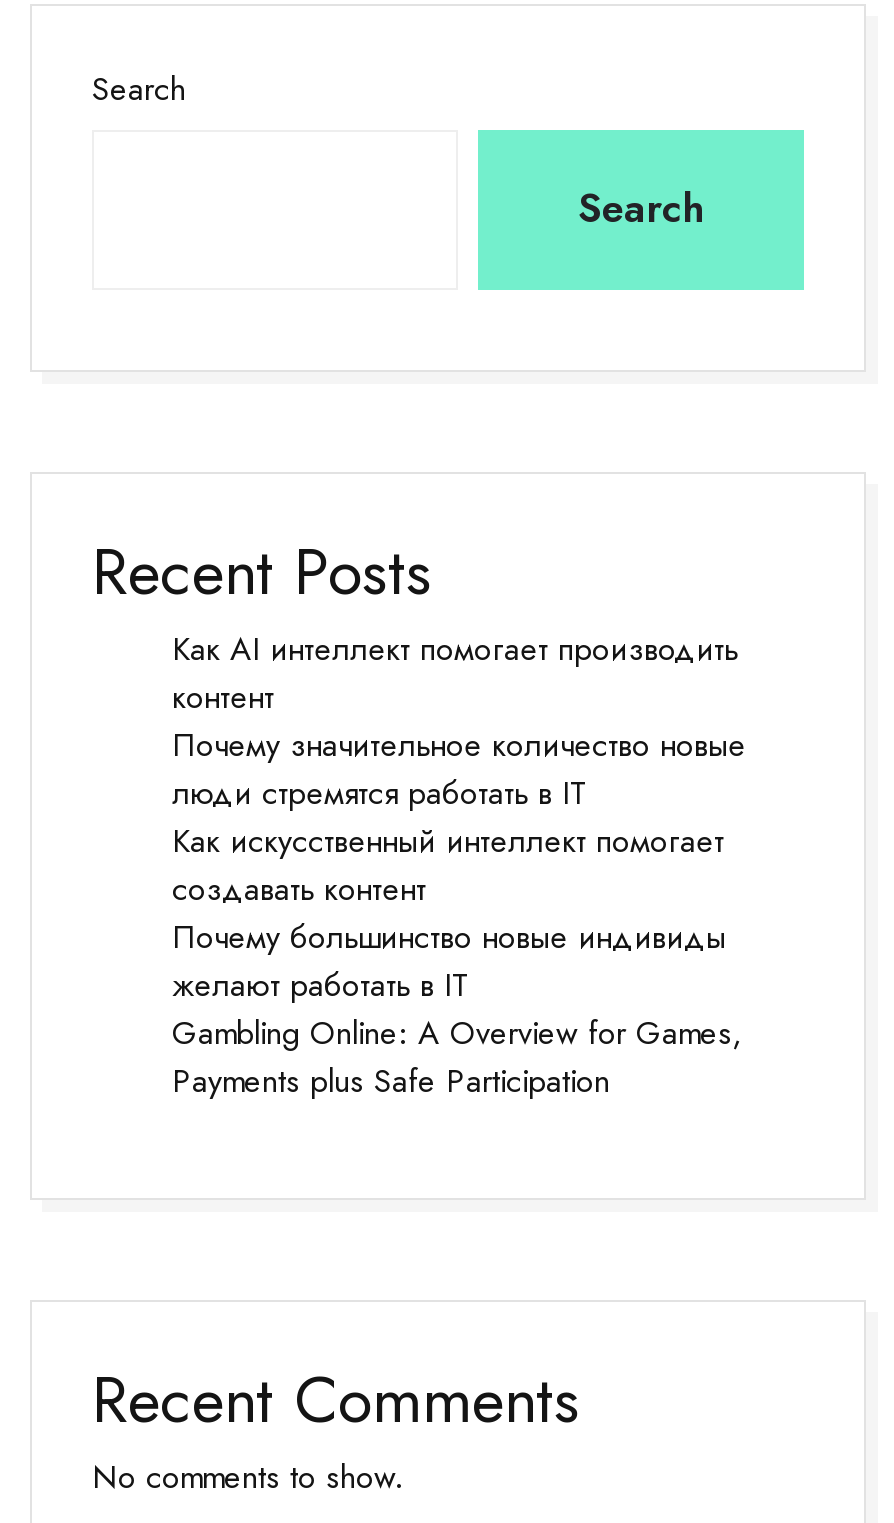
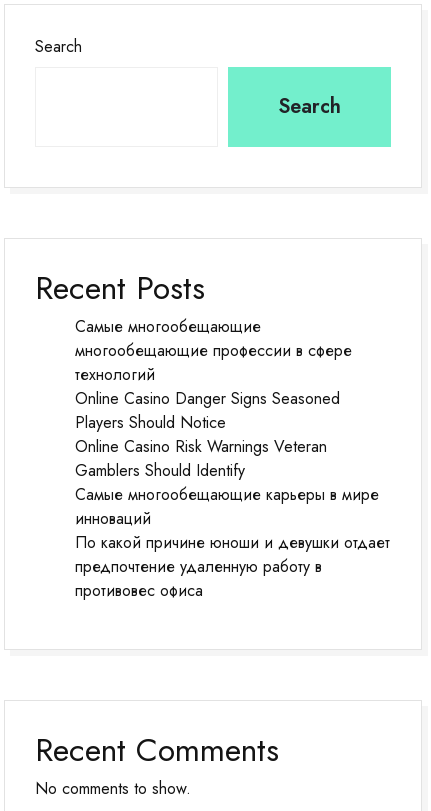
- Как AI интеллект помогает производить
- контент
- Почему значительное количество новые
- люди стремятся работать в IT
- Как искусственный интеллект помогает
- создавать контент
- Почему большинство новые индивиды
- желают работать в IT
- Gambling Online: A Overview for Games,
- Payments plus Safe Participation
+ Самые многообещающие
+ многообещающие профессии в сфере
+ технологий
+ Online Casino Danger Signs Seasoned
+ Players Should Notice
+ Online Casino Risk Warnings Veteran
+ Gamblers Should Identify
+ Самые многообещающие карьеры в мире
+ инноваций
+ По какой причине юноши и девушки отдает
+ предпочтение удаленную работу в
+ противовес офиса
